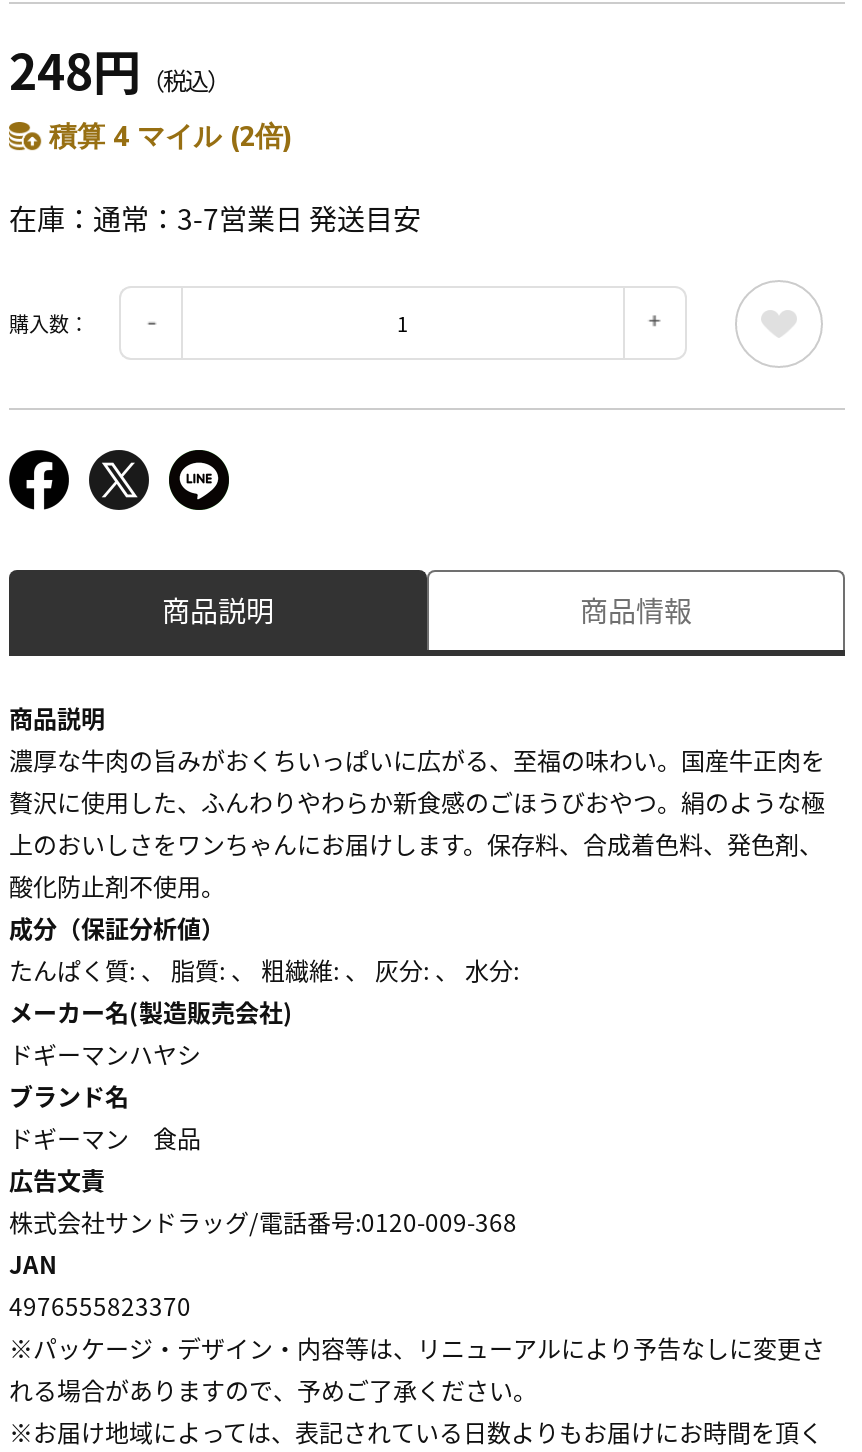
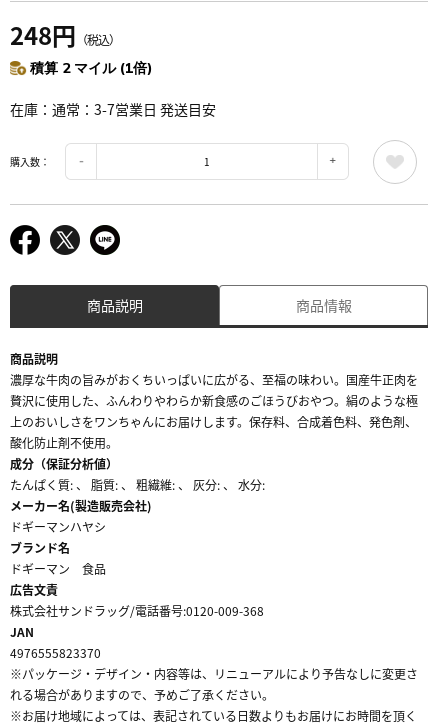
- 積算 4 マイル (2倍)
+ 積算 2 マイル (1倍)
